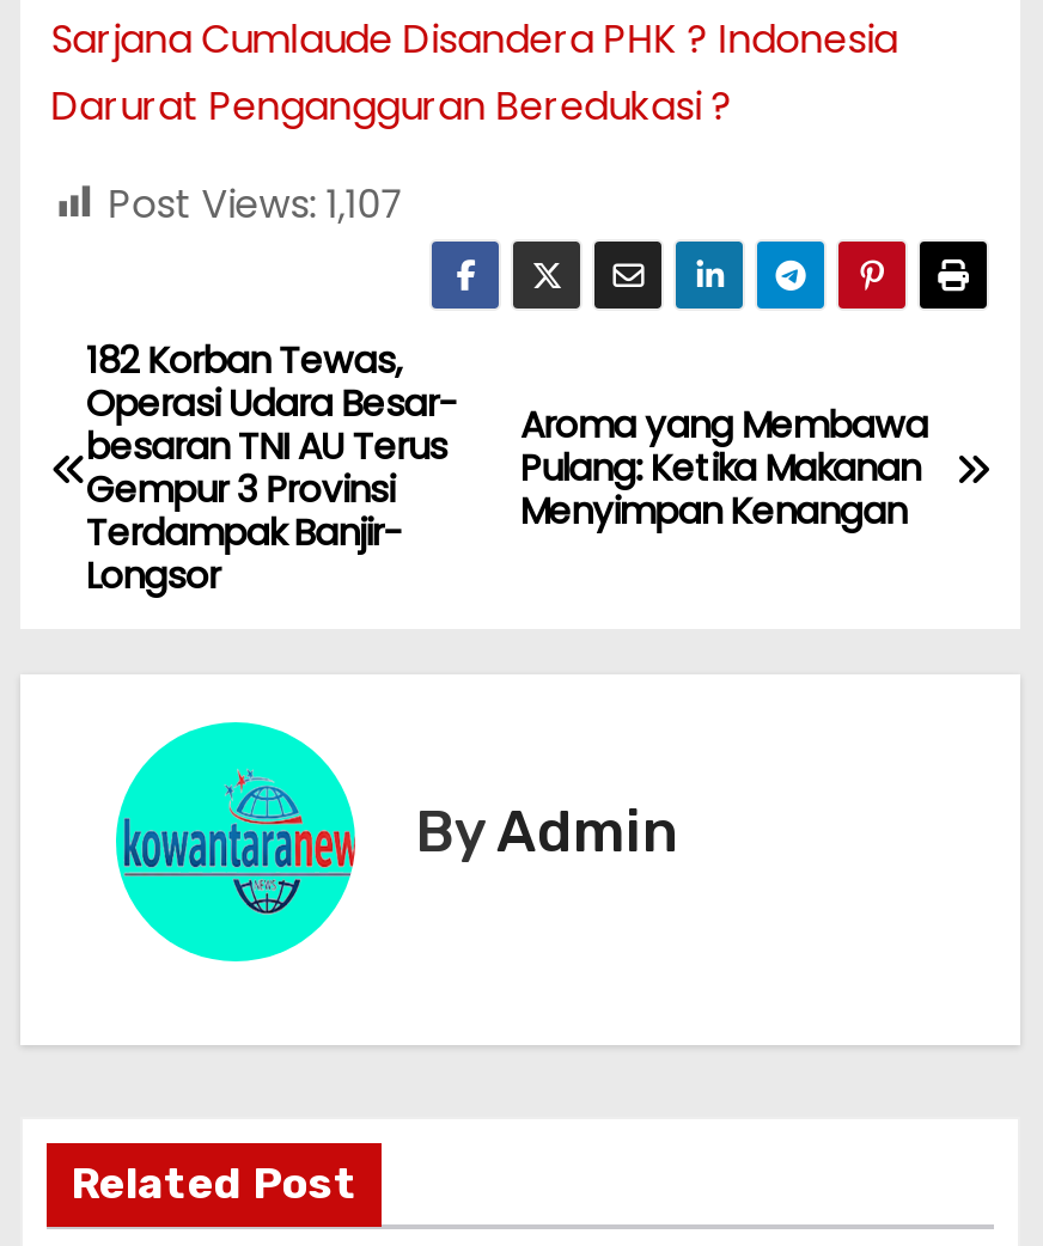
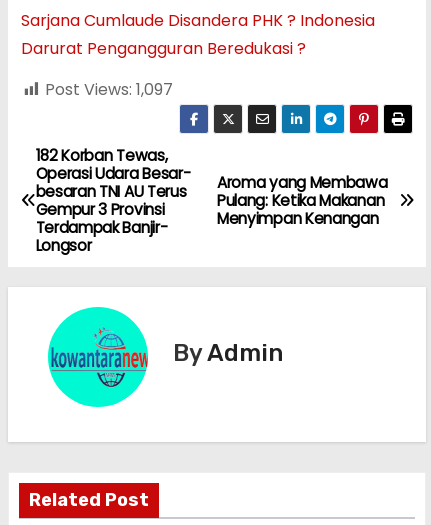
- Post Views: 1,107
+ Post Views: 1,097
